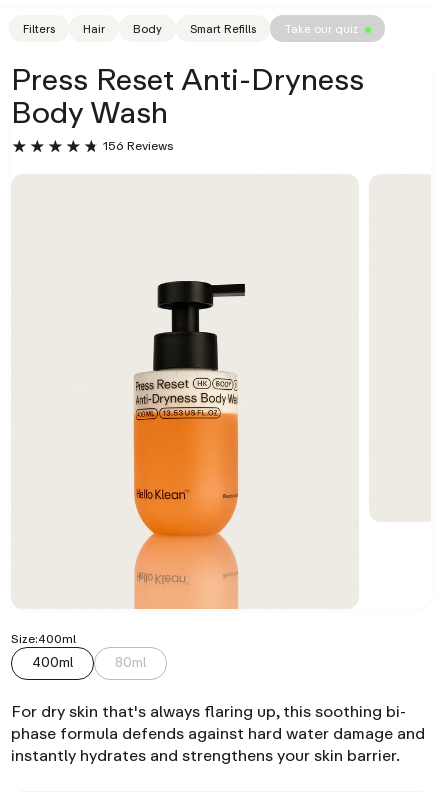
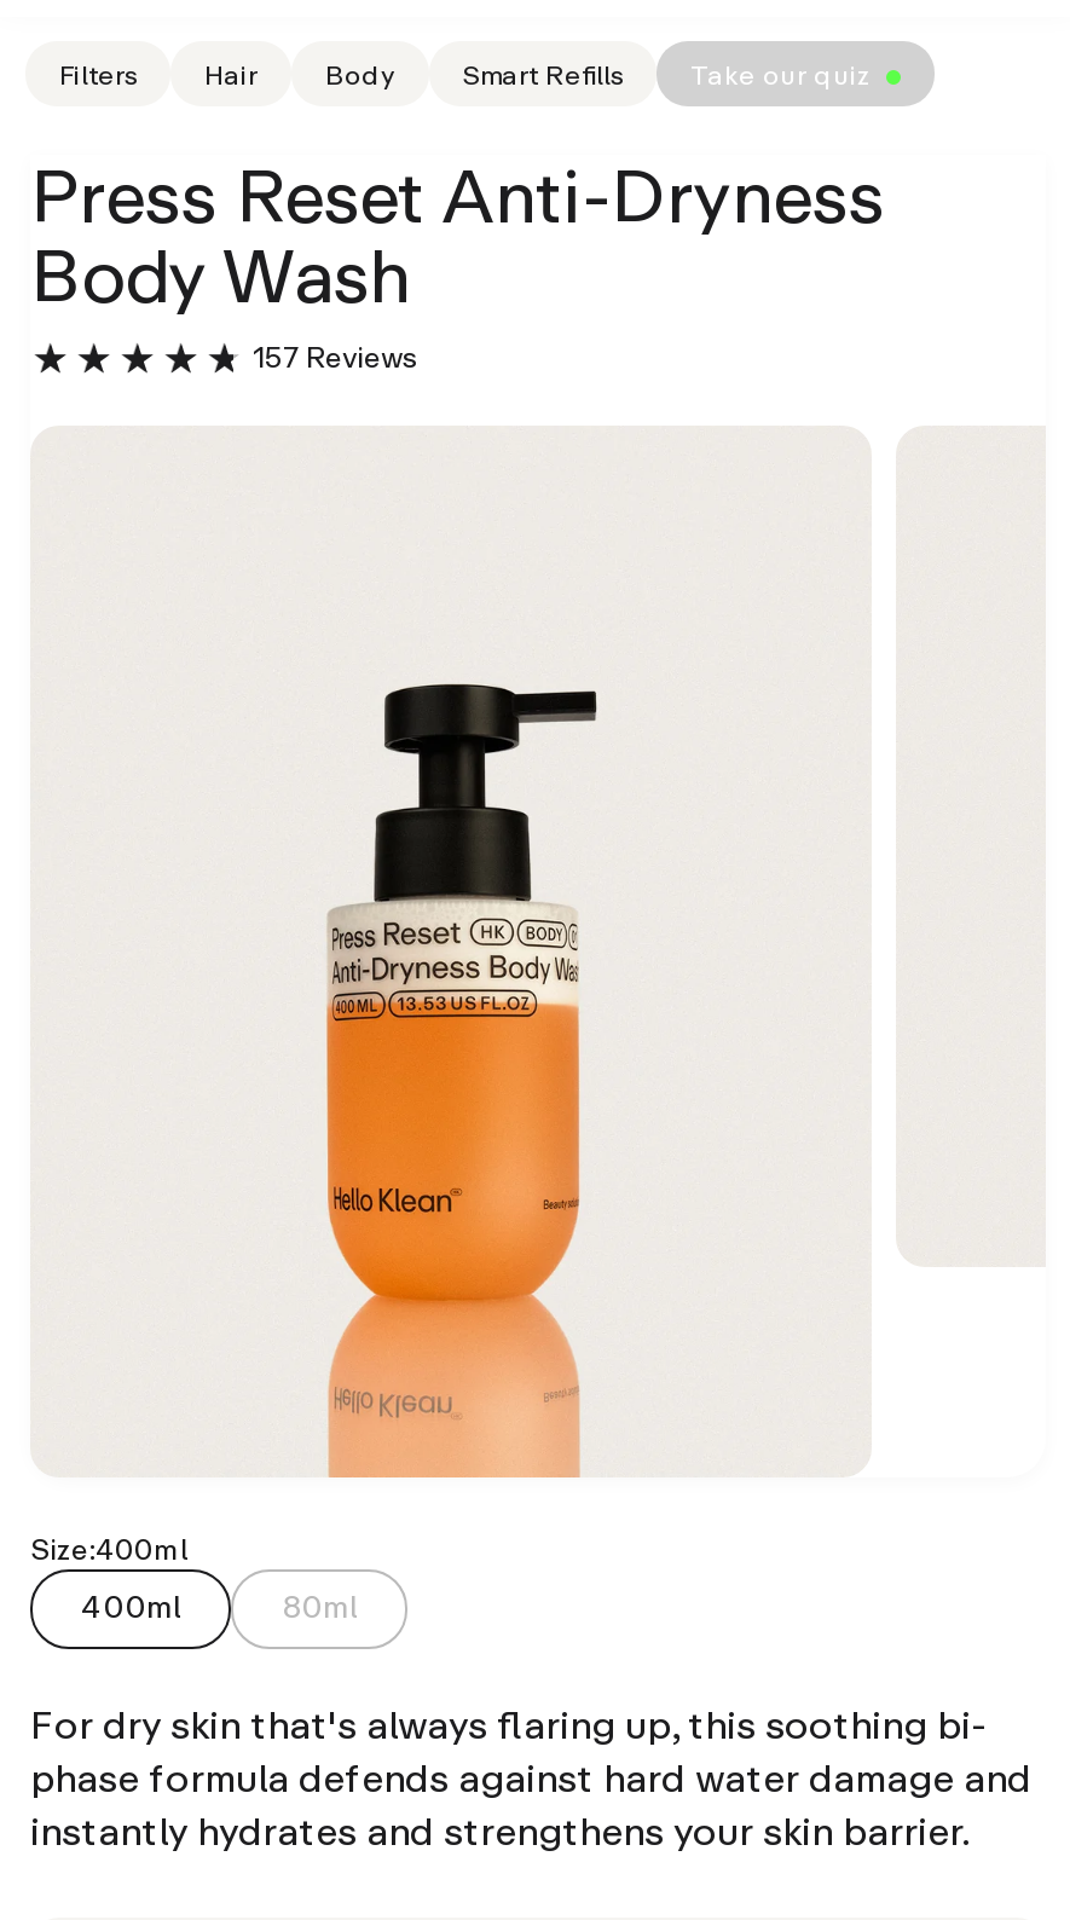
- 156 Reviews
+ 157 Reviews
